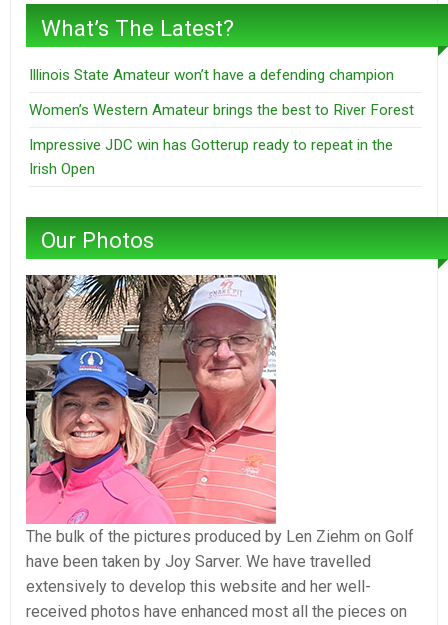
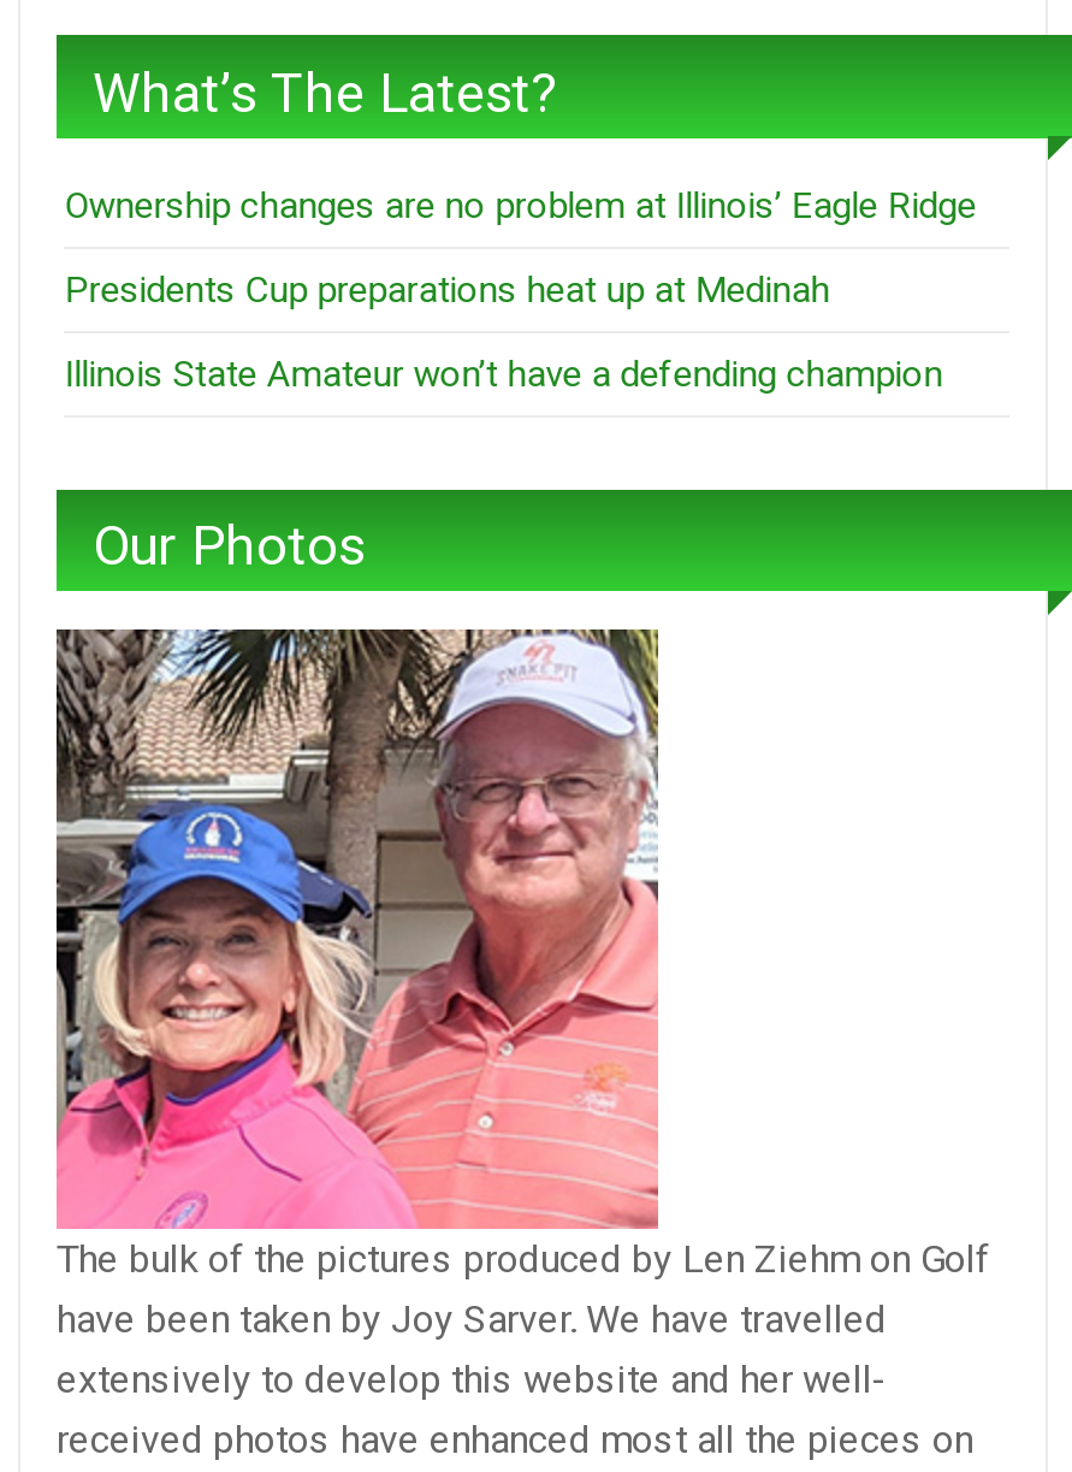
+ Ownership changes are no problem at Illinois’ Eagle Ridge
+ Presidents Cup preparations heat up at Medinah

moved down: Illinois State Amateur won’t have a defending champion

- Women’s Western Amateur brings the best to River Forest
- Impressive JDC win has Gotterup ready to repeat in the
- Irish Open
